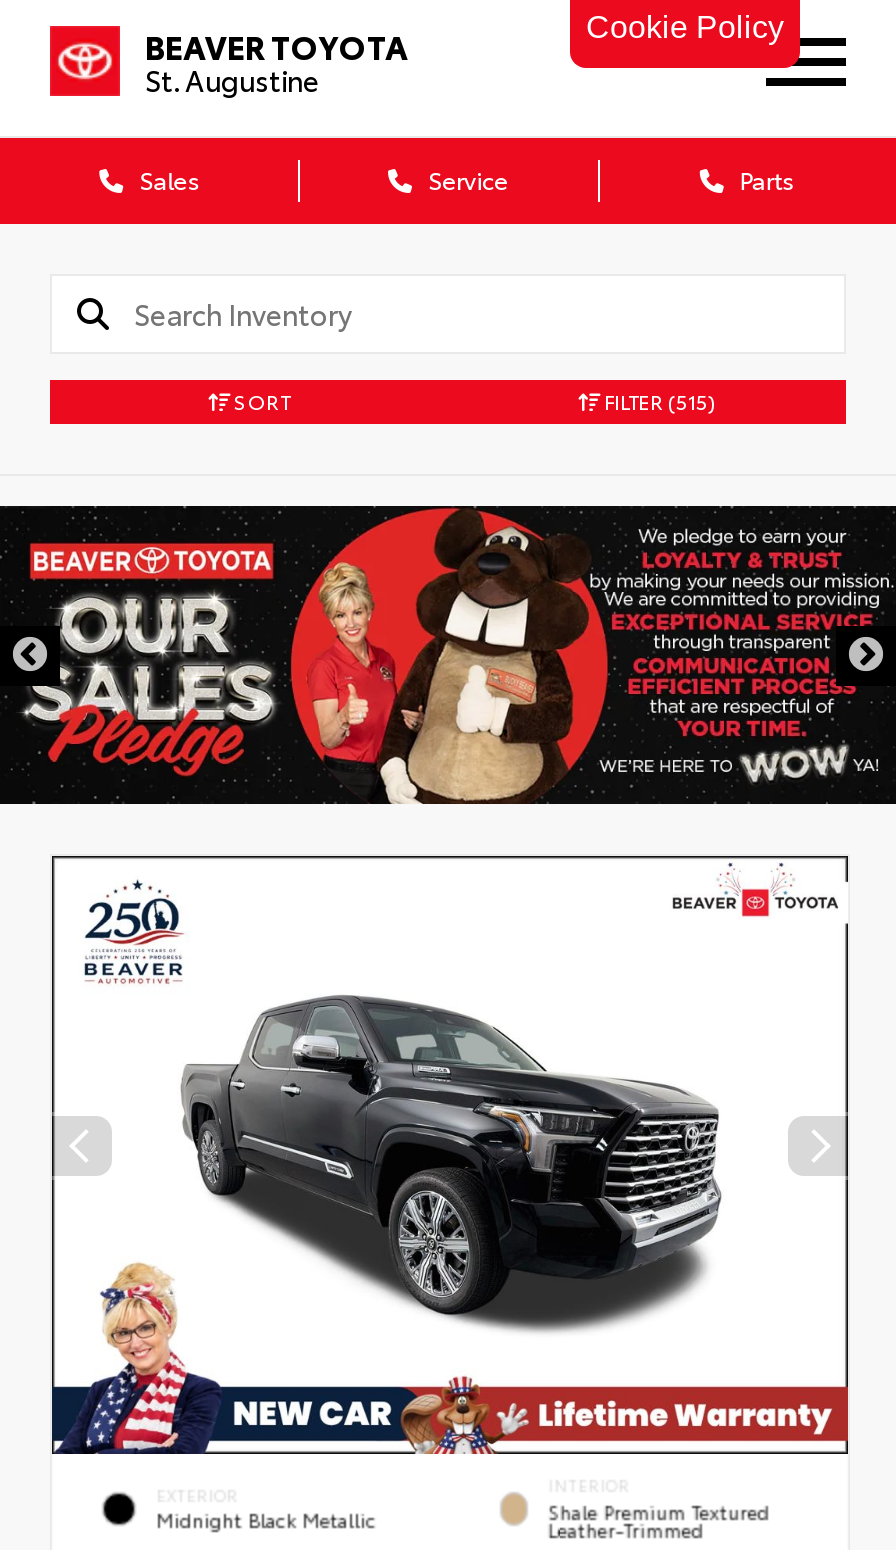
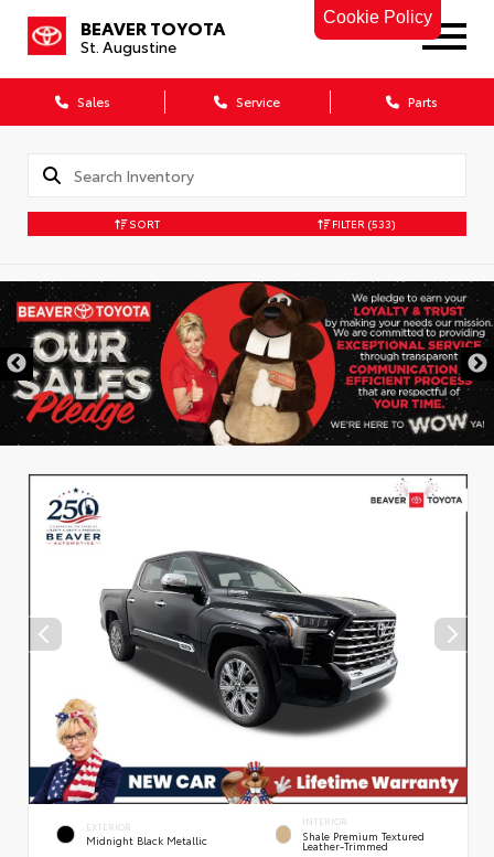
- FILTER (515)
+ FILTER (533)
